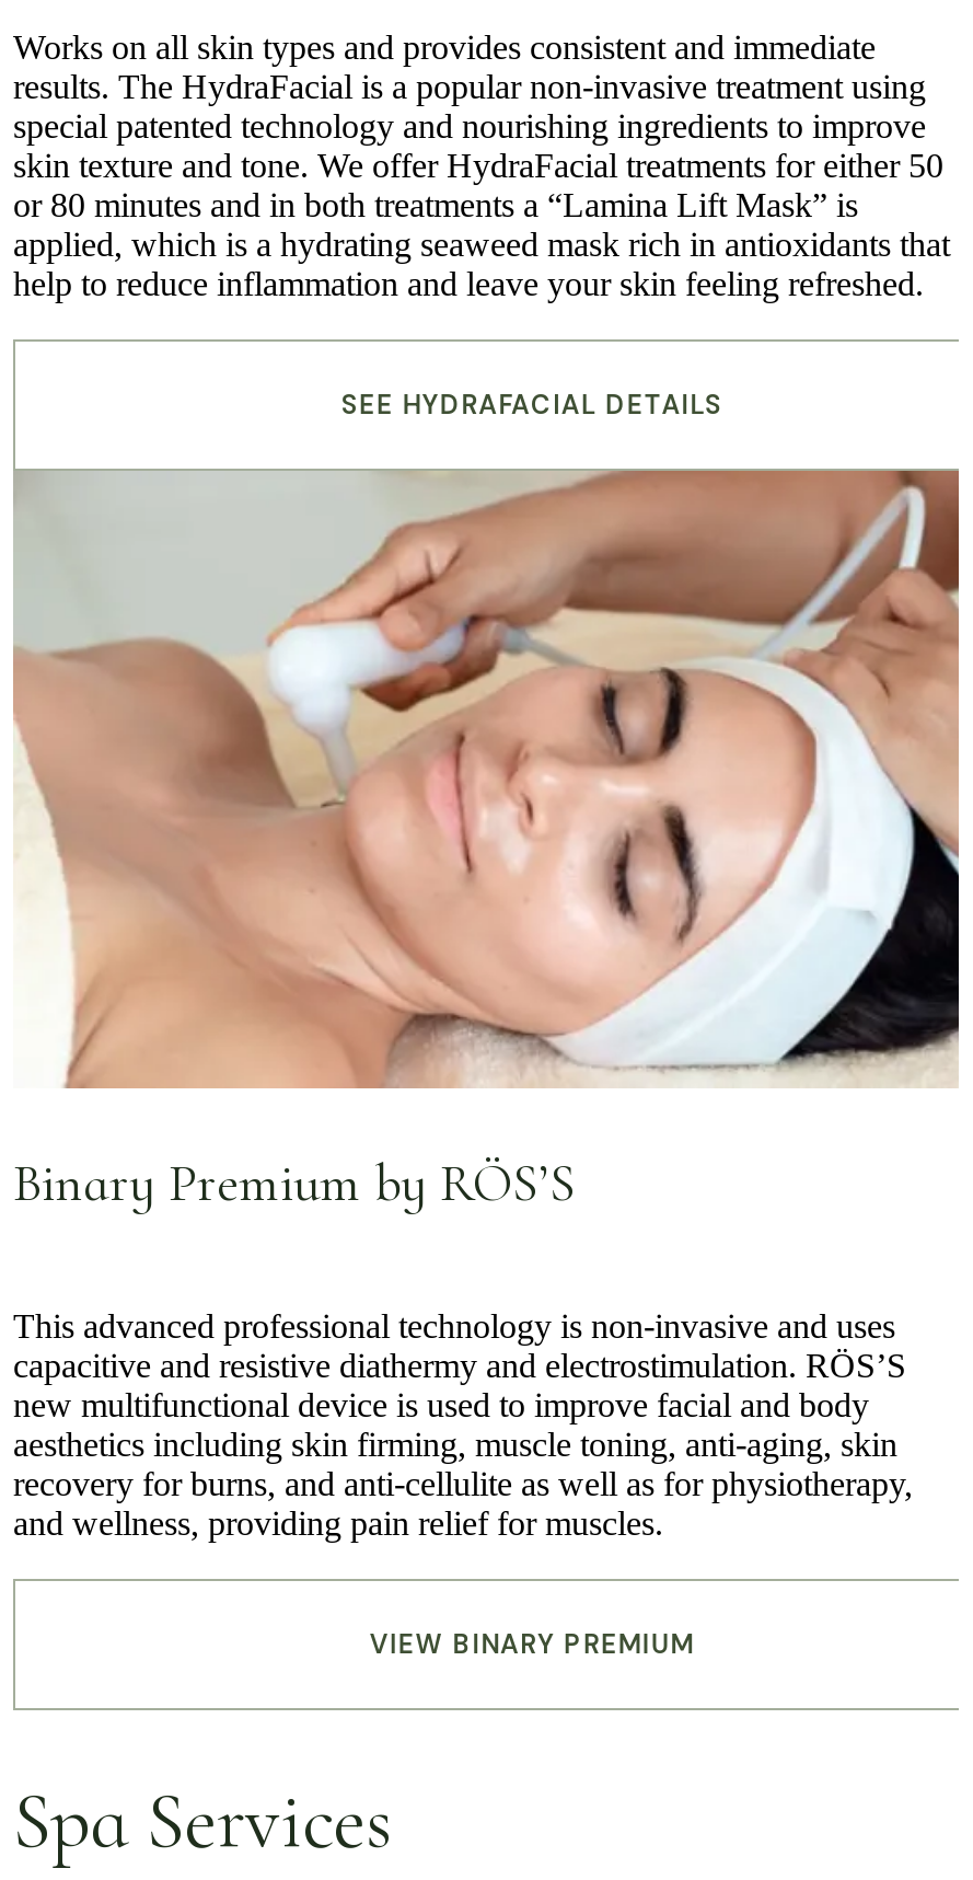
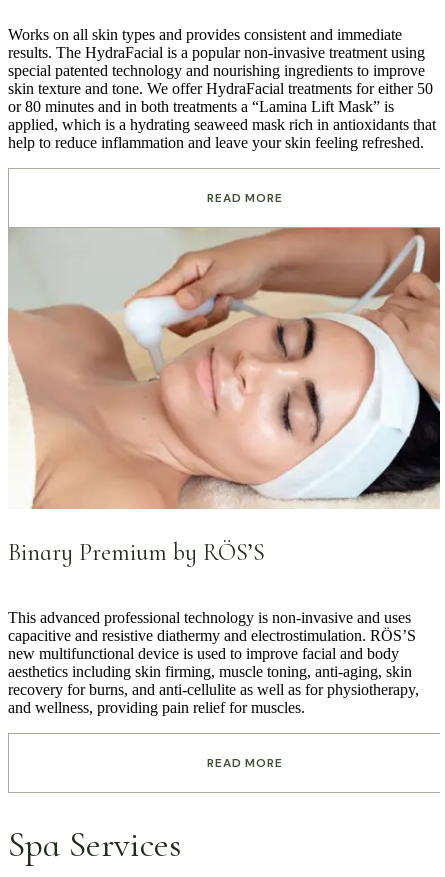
- SEE HYDRAFACIAL DETAILS
+ READ MORE

- VIEW BINARY PREMIUM
+ READ MORE
